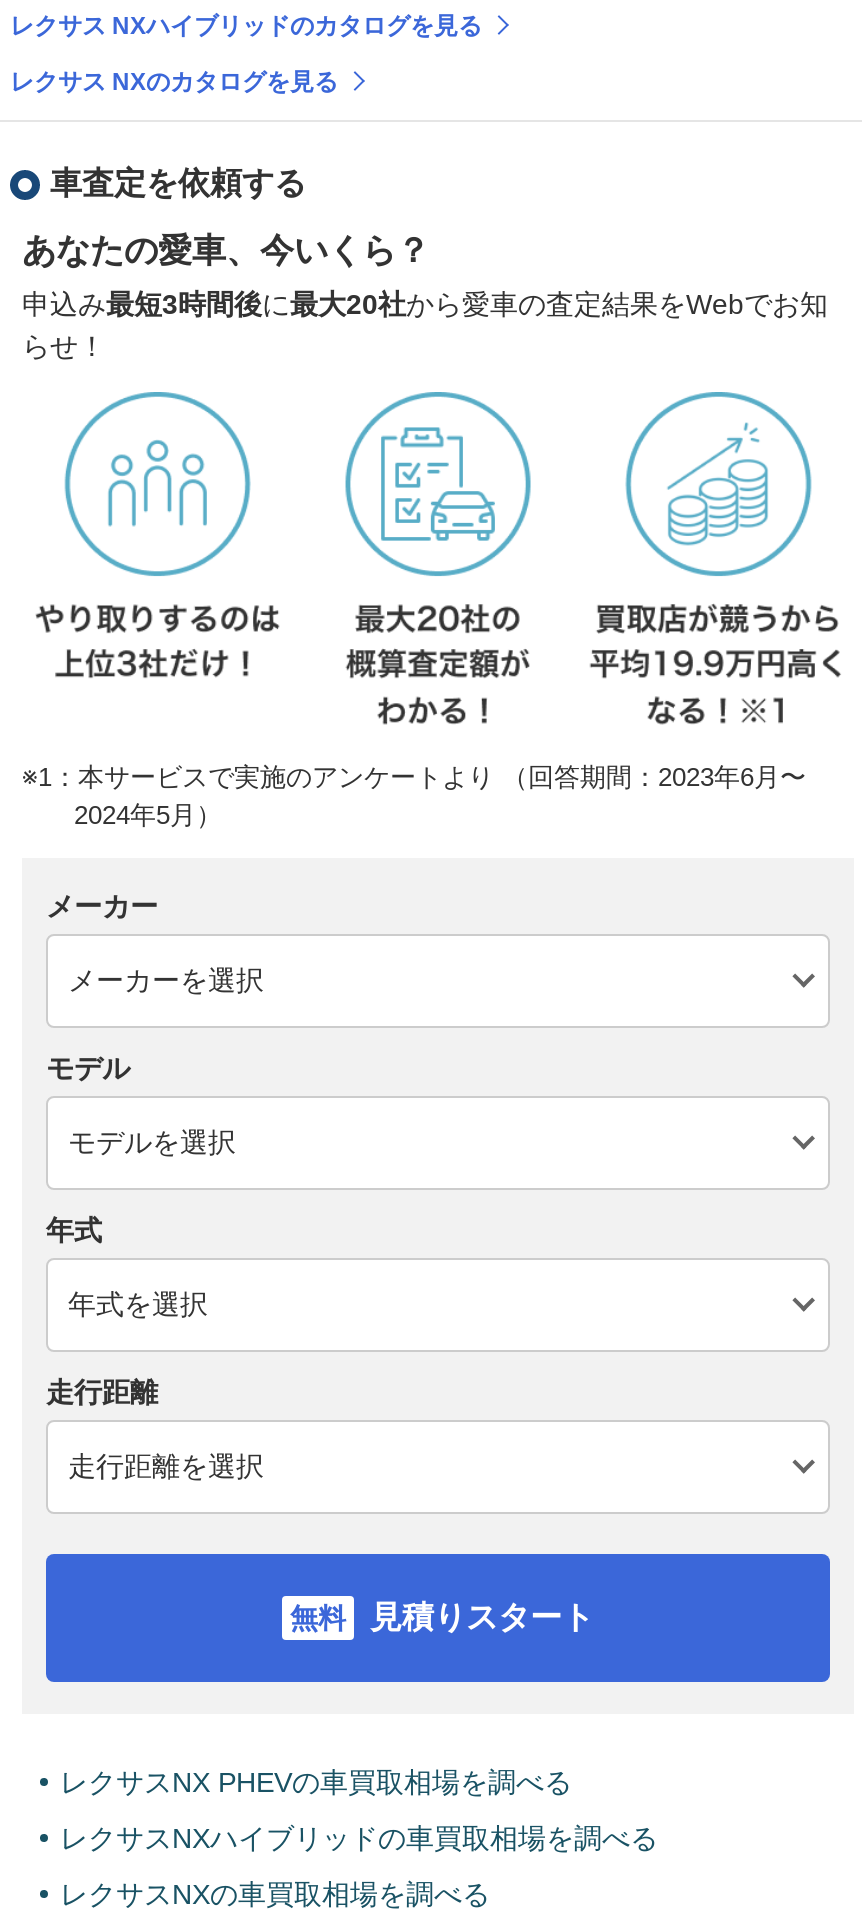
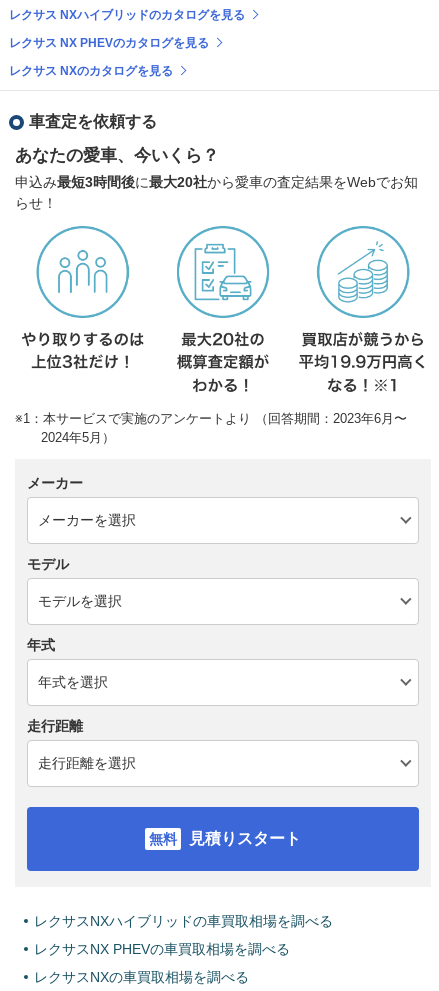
+ レクサス NX PHEVのカタログを見る

moved down: レクサスNX PHEVの車買取相場を調べる
